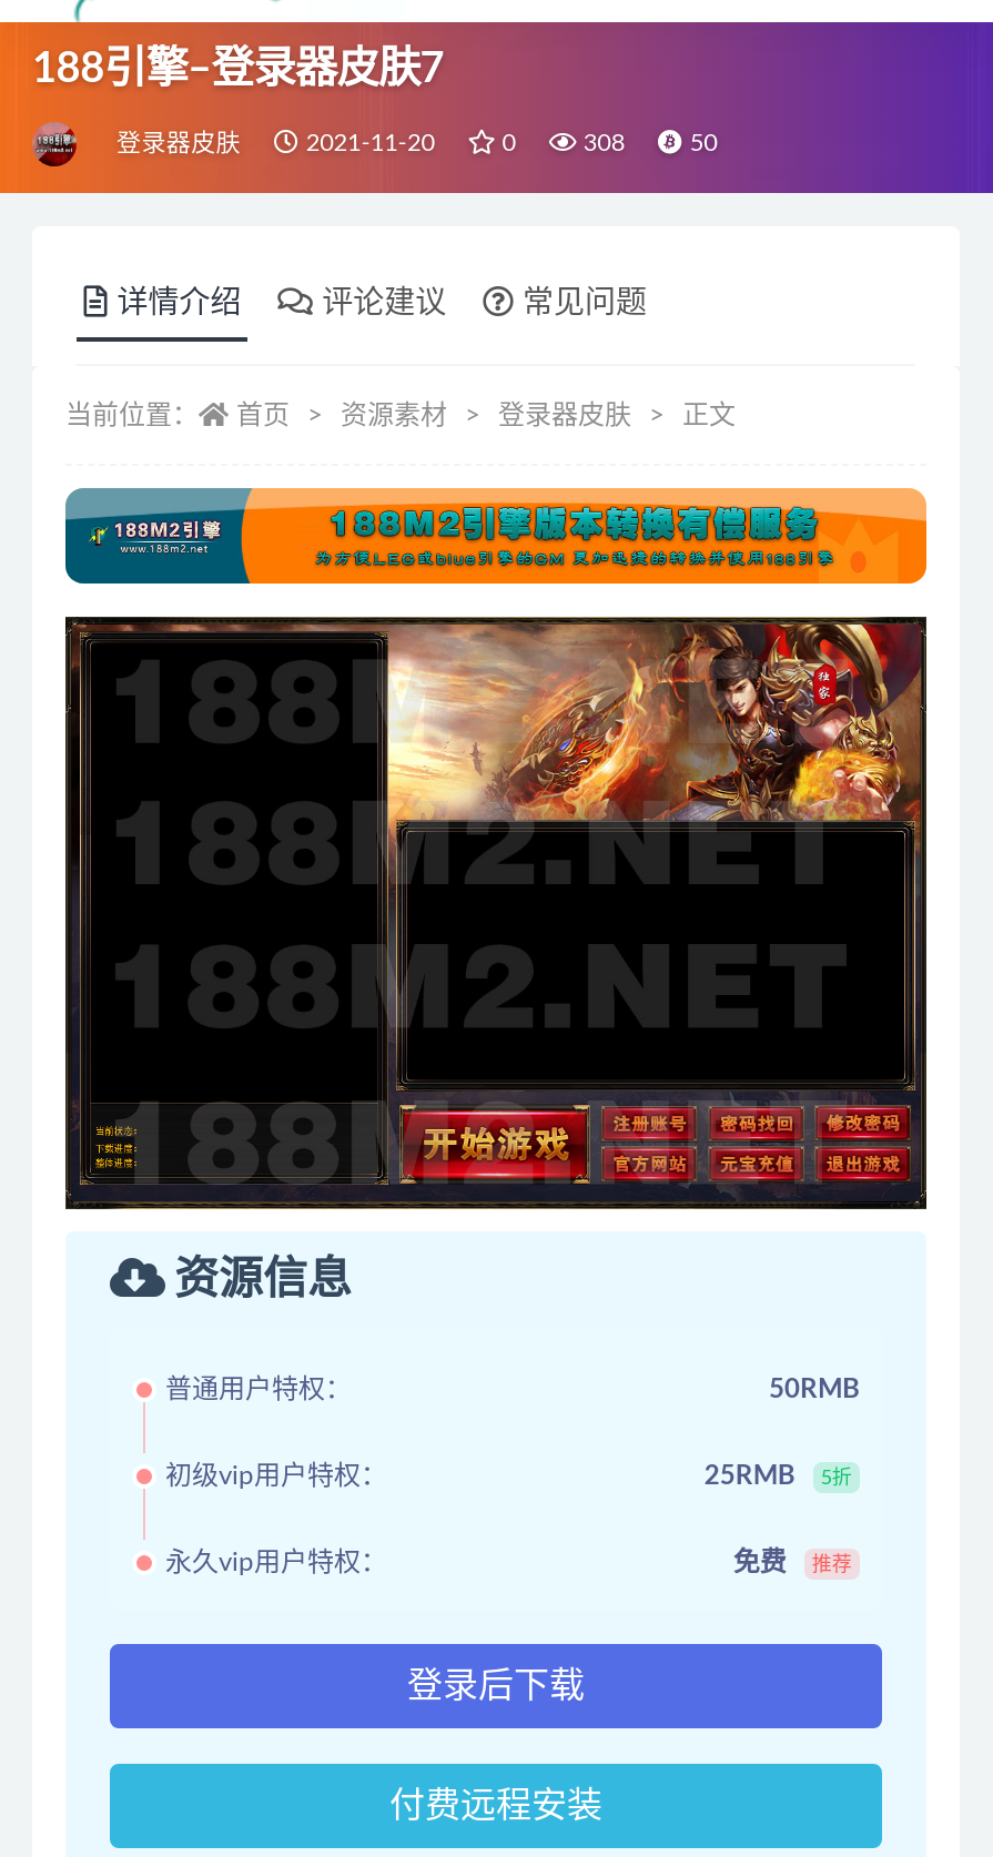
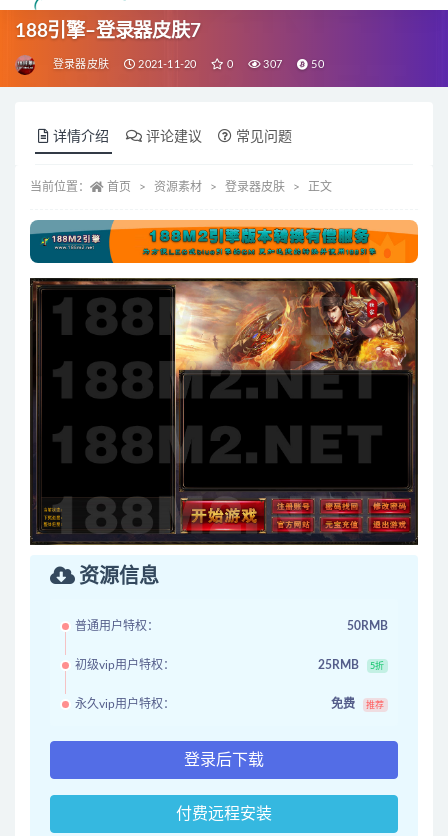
- 308
+ 307
